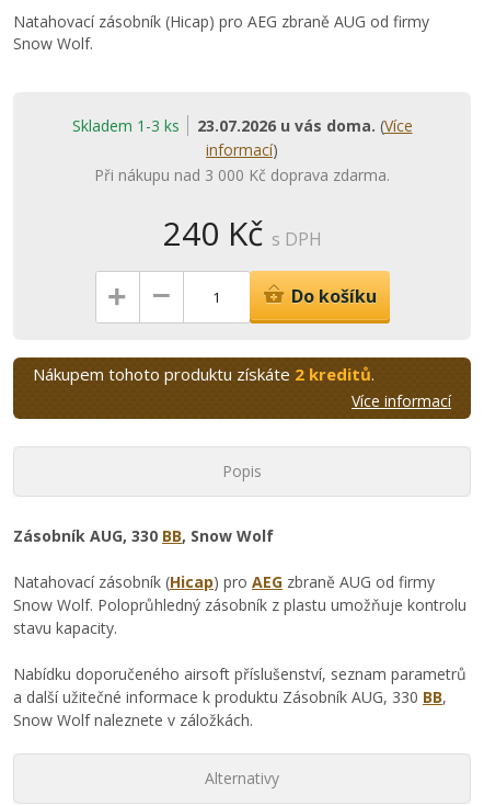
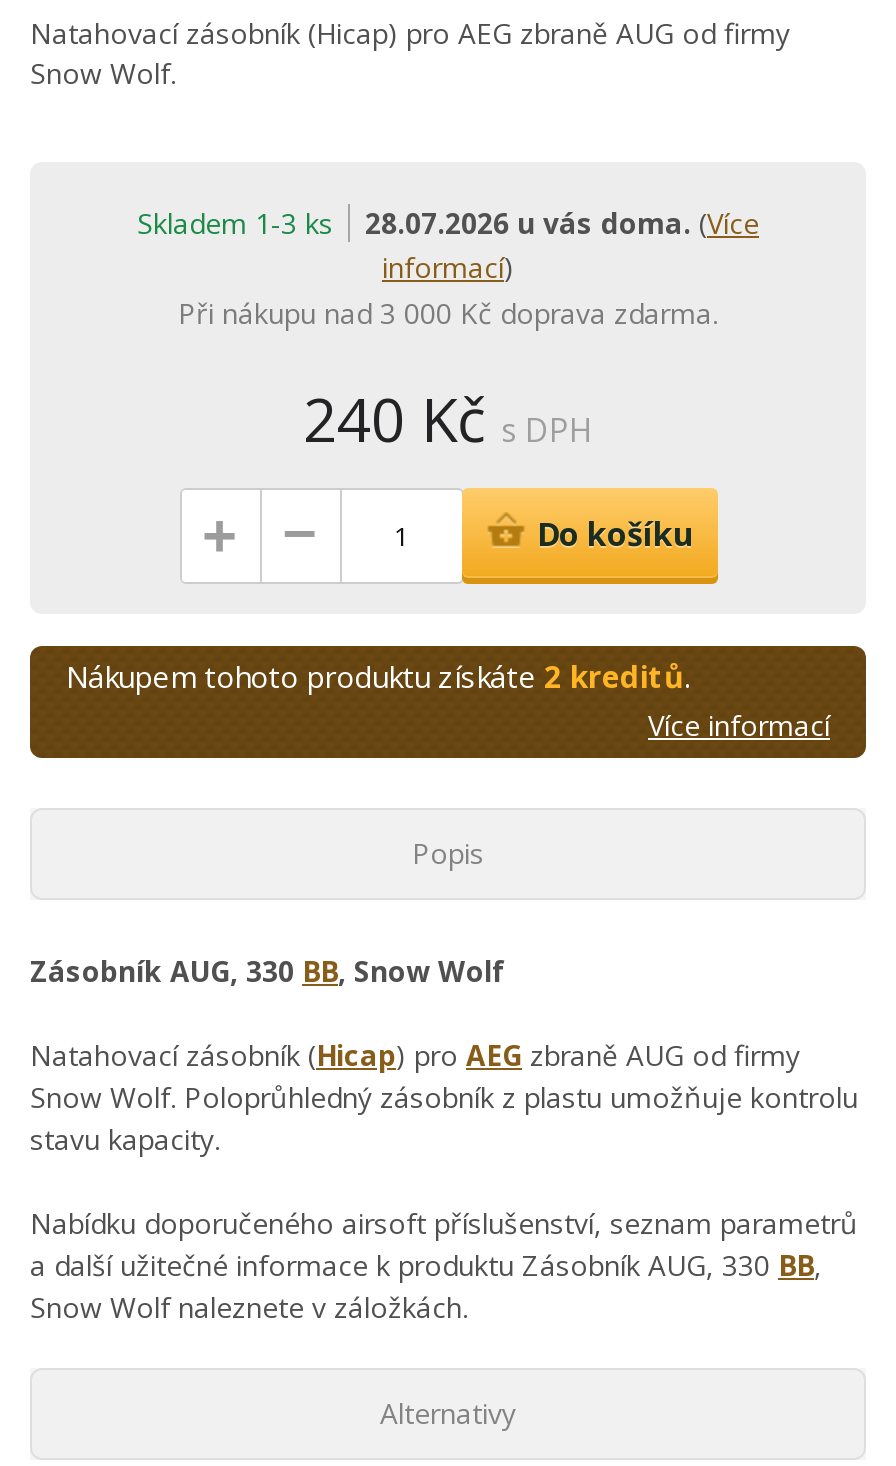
- 23.07.2026 u vás doma. (Více
+ 28.07.2026 u vás doma. (Více
